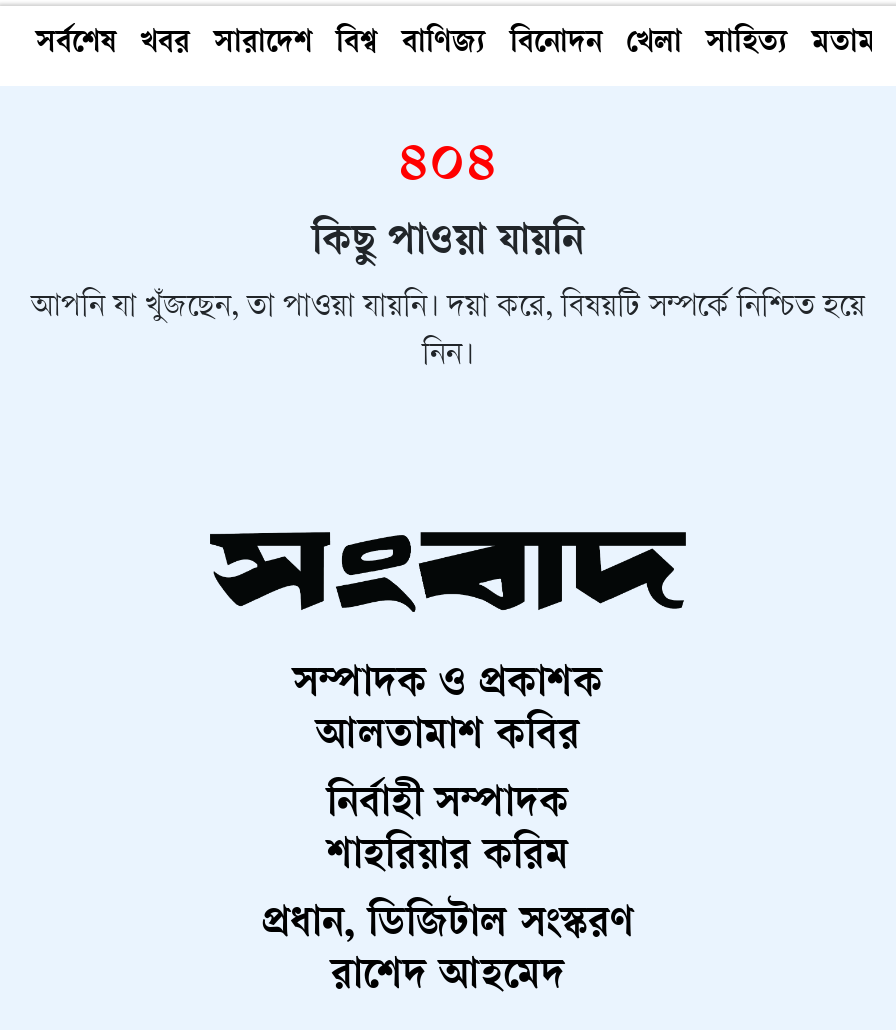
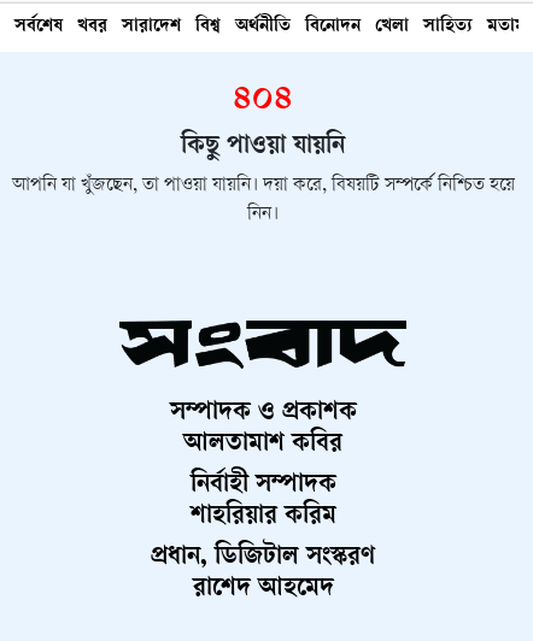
- বাণিজ্য
+ অর্থনীতি
